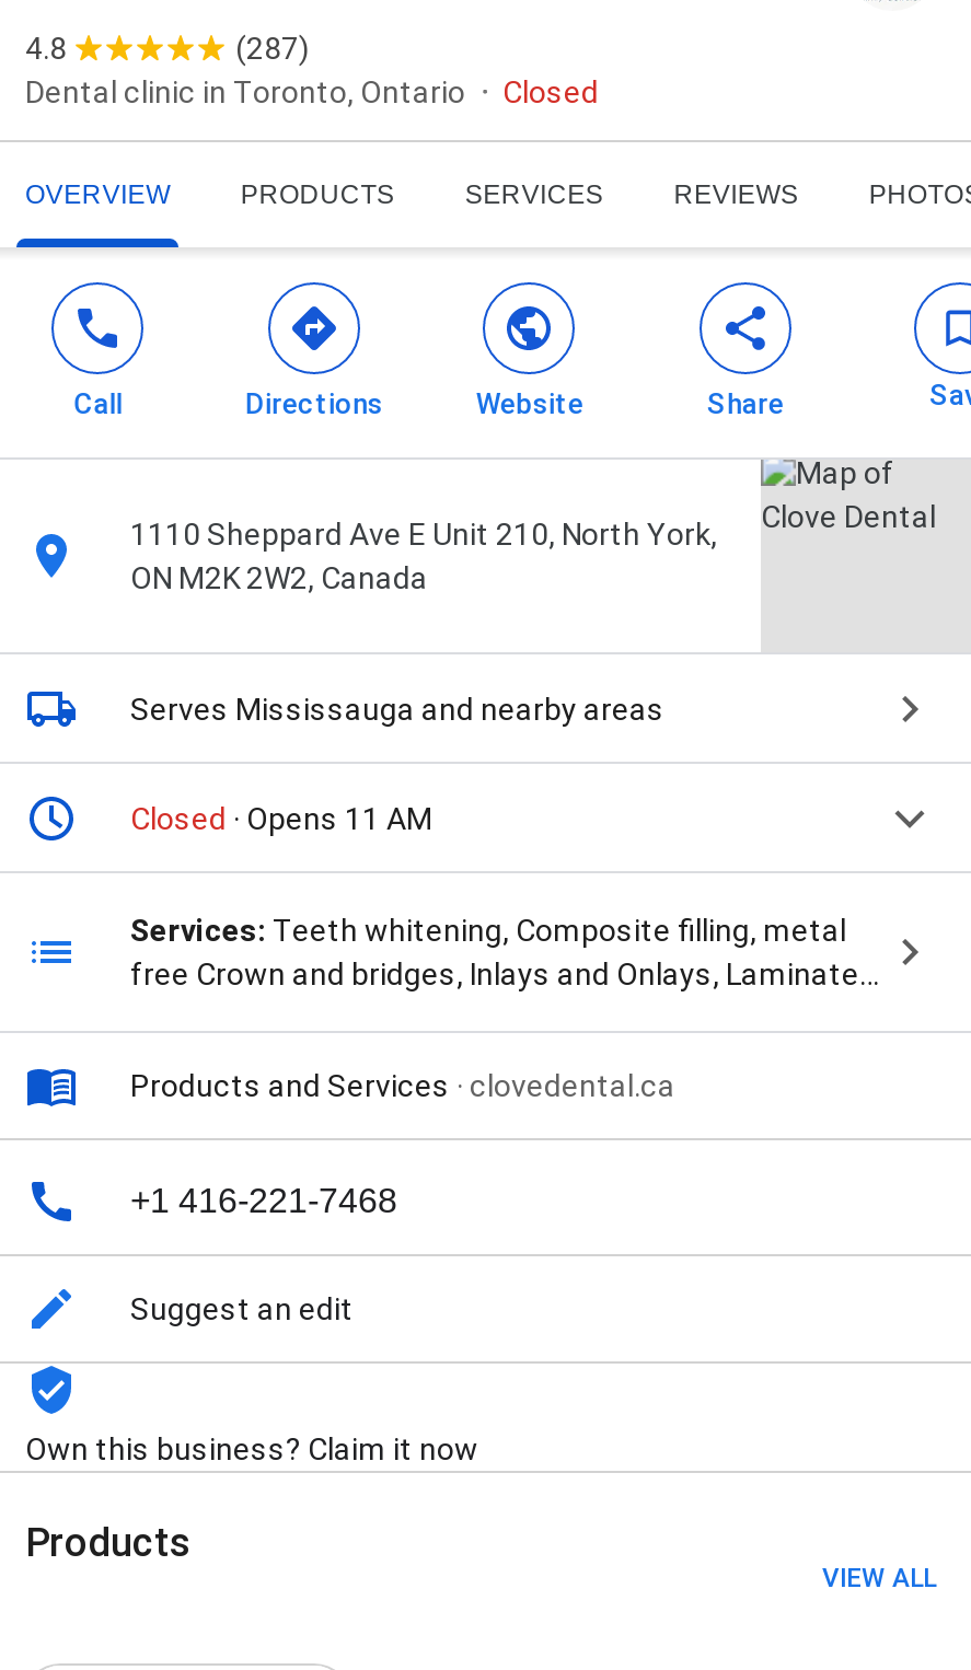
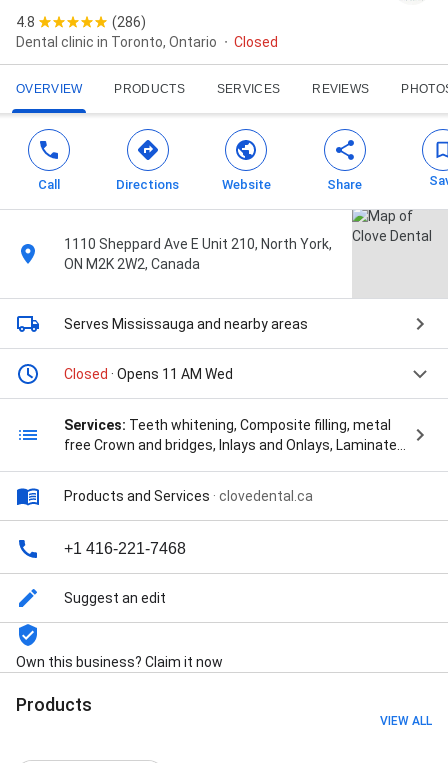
- (287)
+ (286)

- Closed · Opens 11 AM
+ Closed · Opens 11 AM Wed
